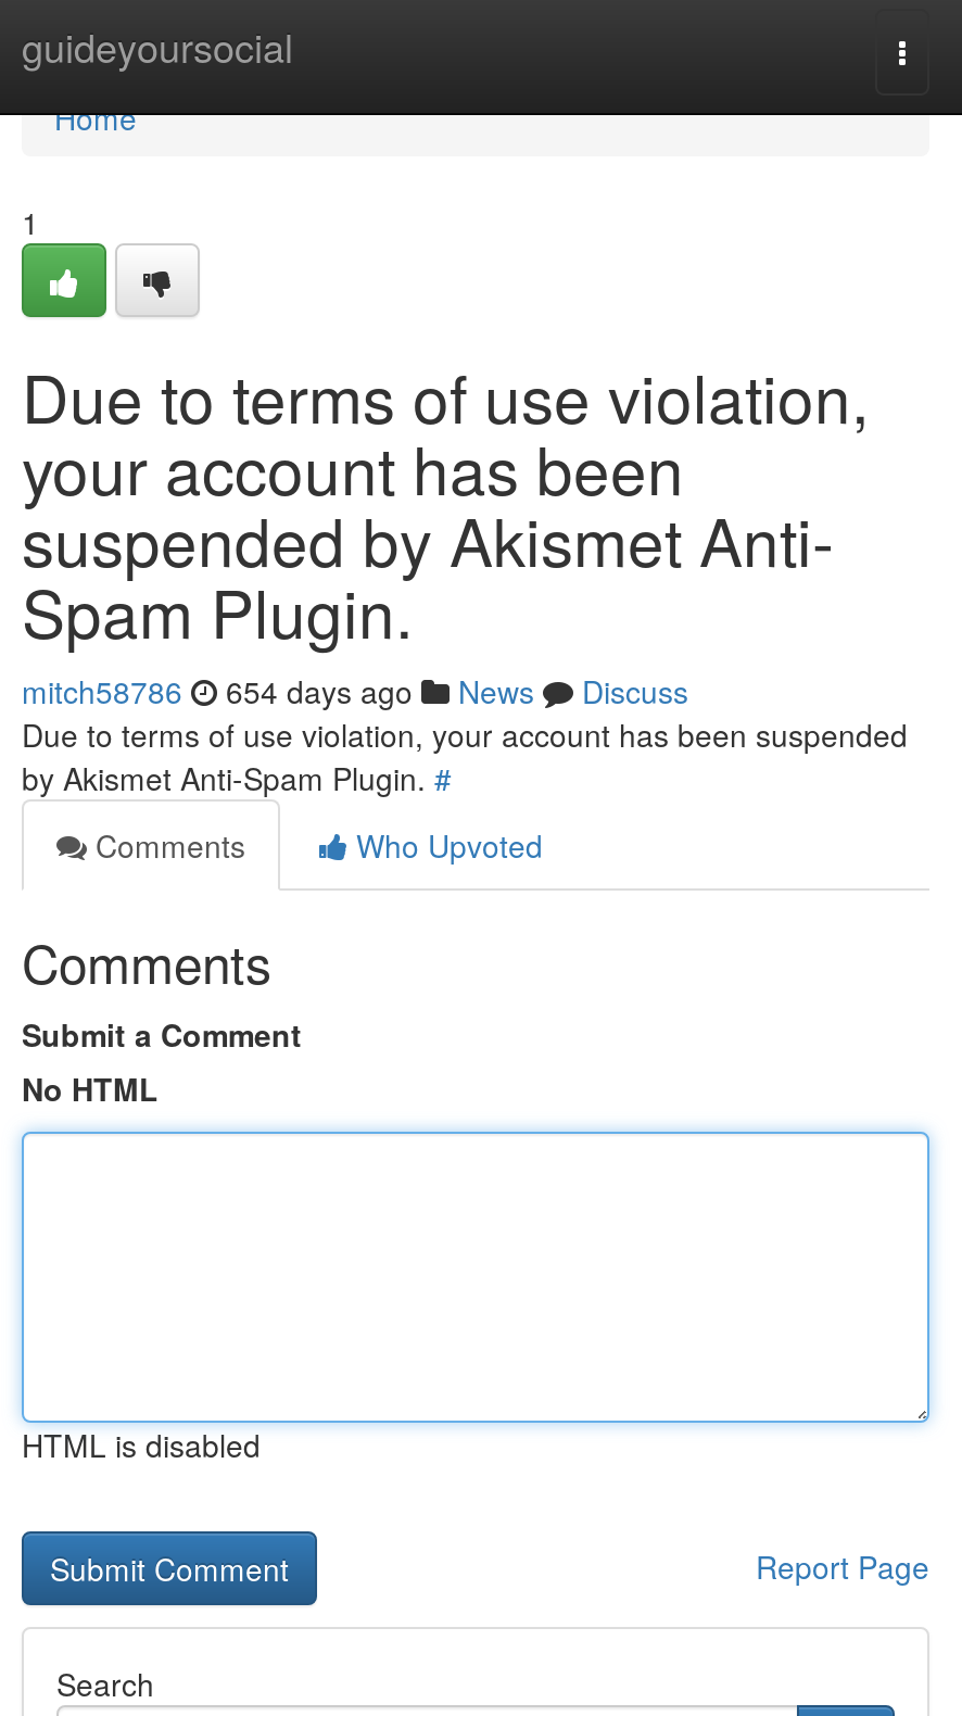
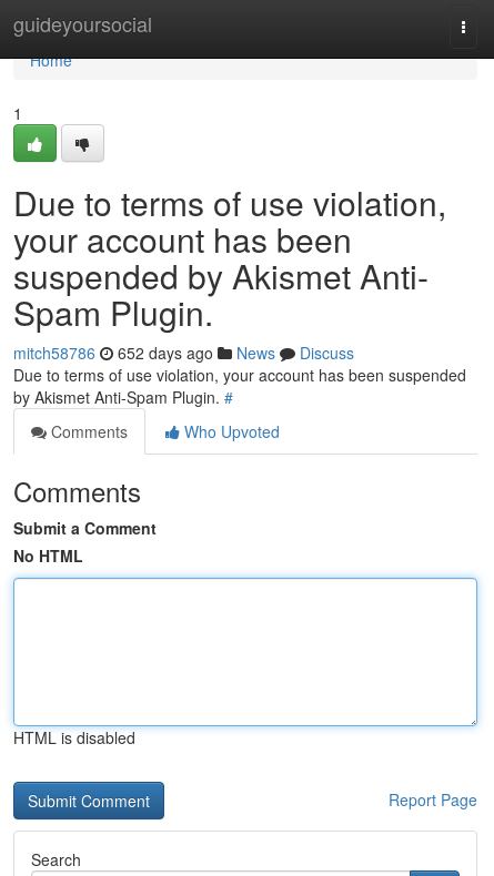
- mitch58786 654 days ago News Discuss
+ mitch58786 652 days ago News Discuss
